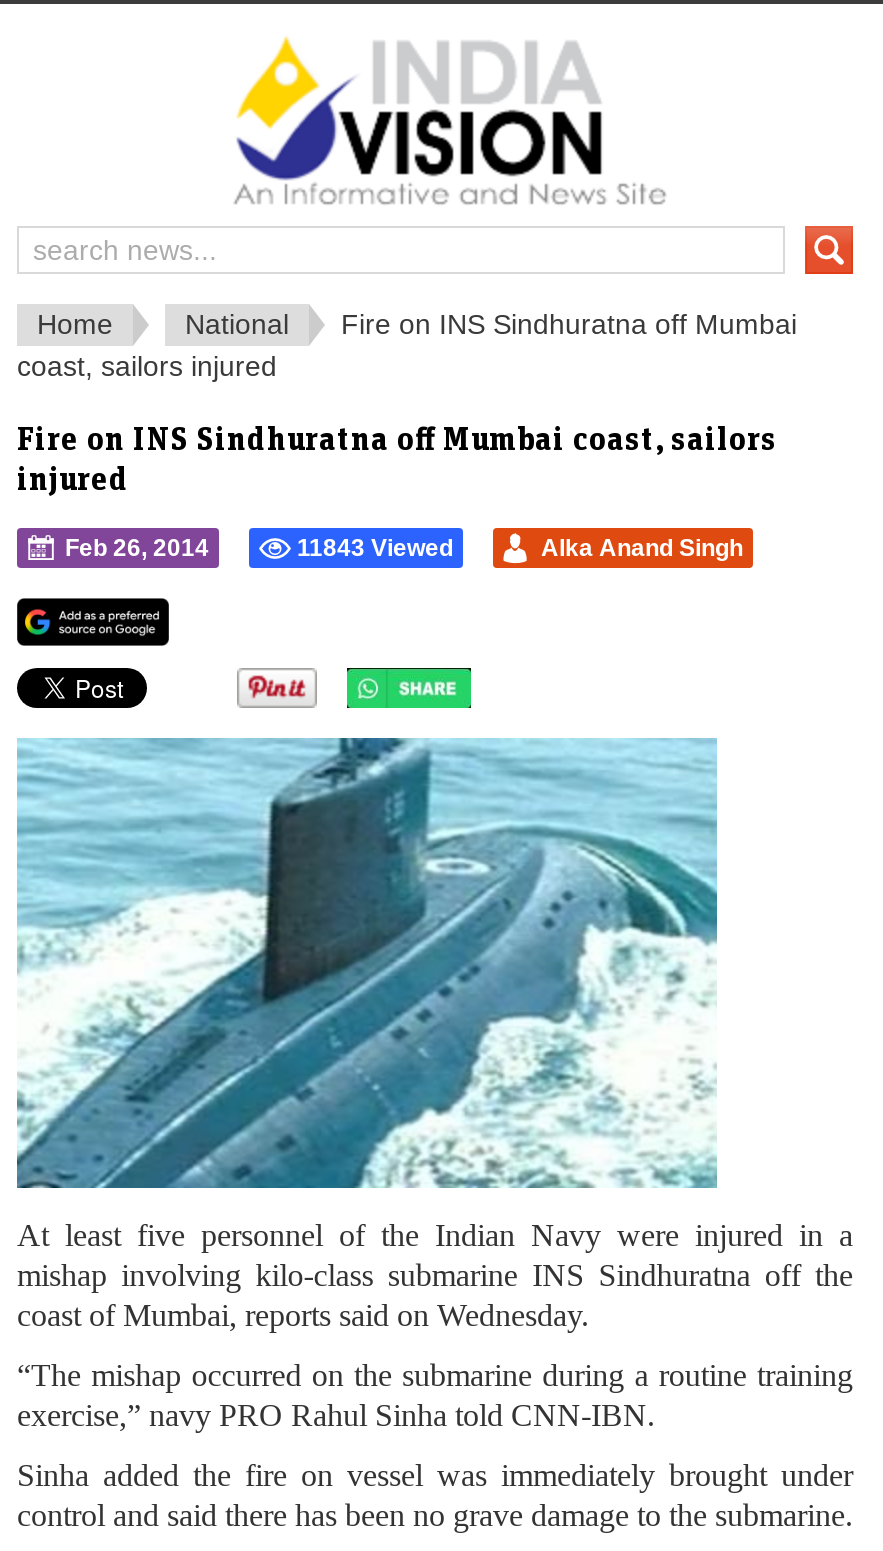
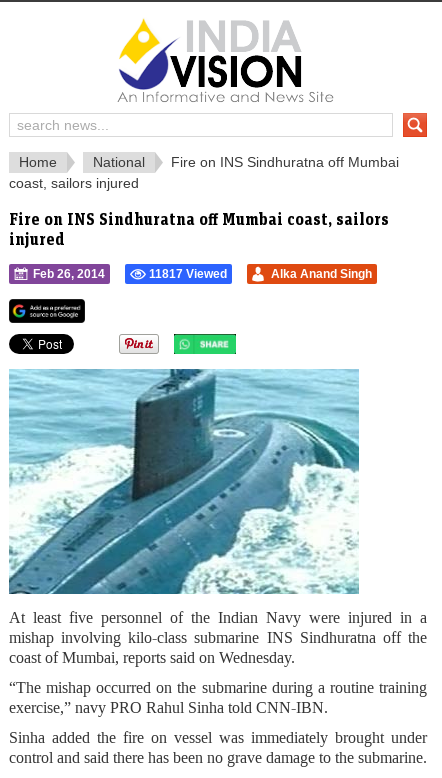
- 11843 Viewed
+ 11817 Viewed
